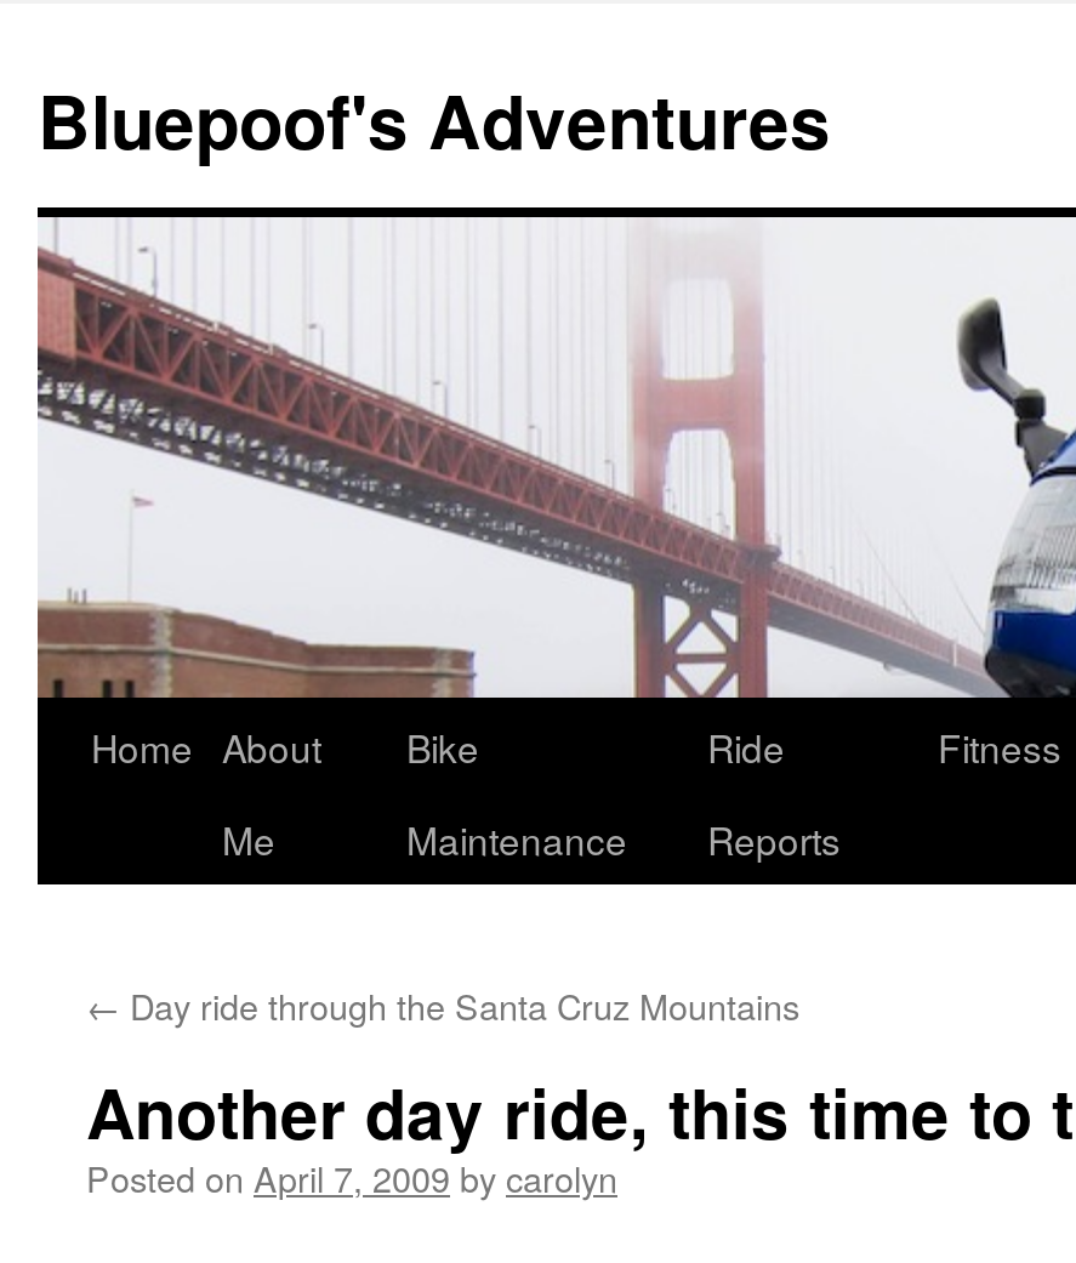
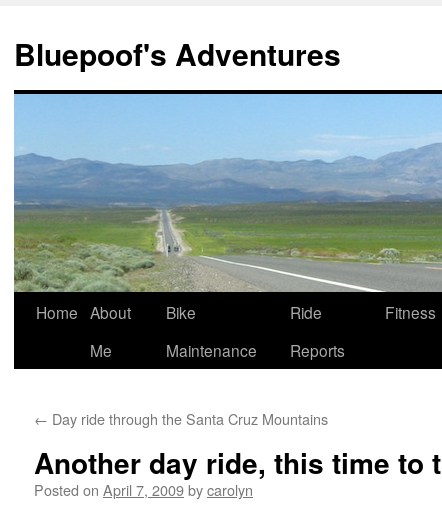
- [image]
+ [image]
